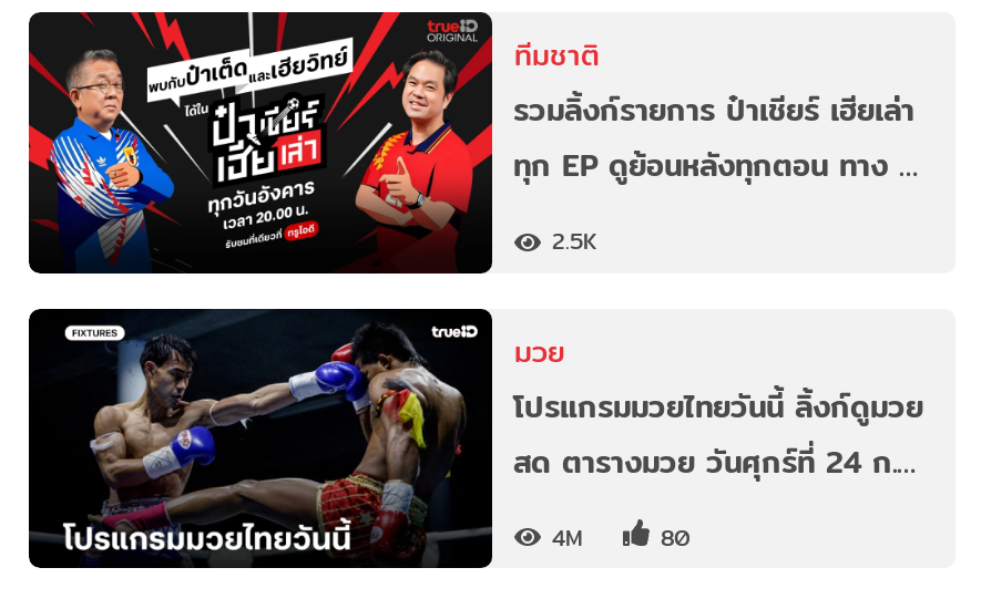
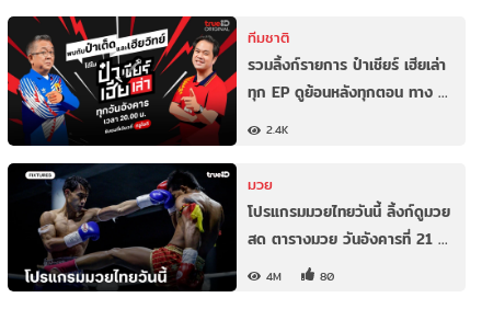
- 2.5K
+ 2.4K

- สด ตารางมวย วันศุกร์ที่ 24 ก.…
+ สด ตารางมวย วันอังคารที่ 21 …
